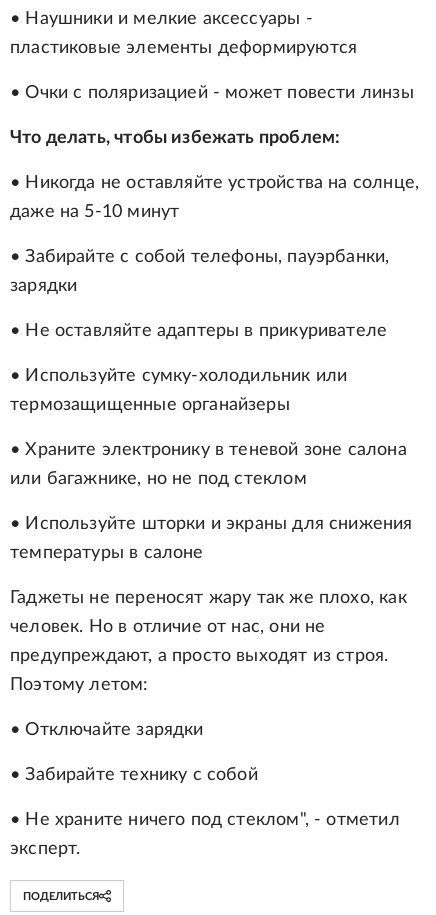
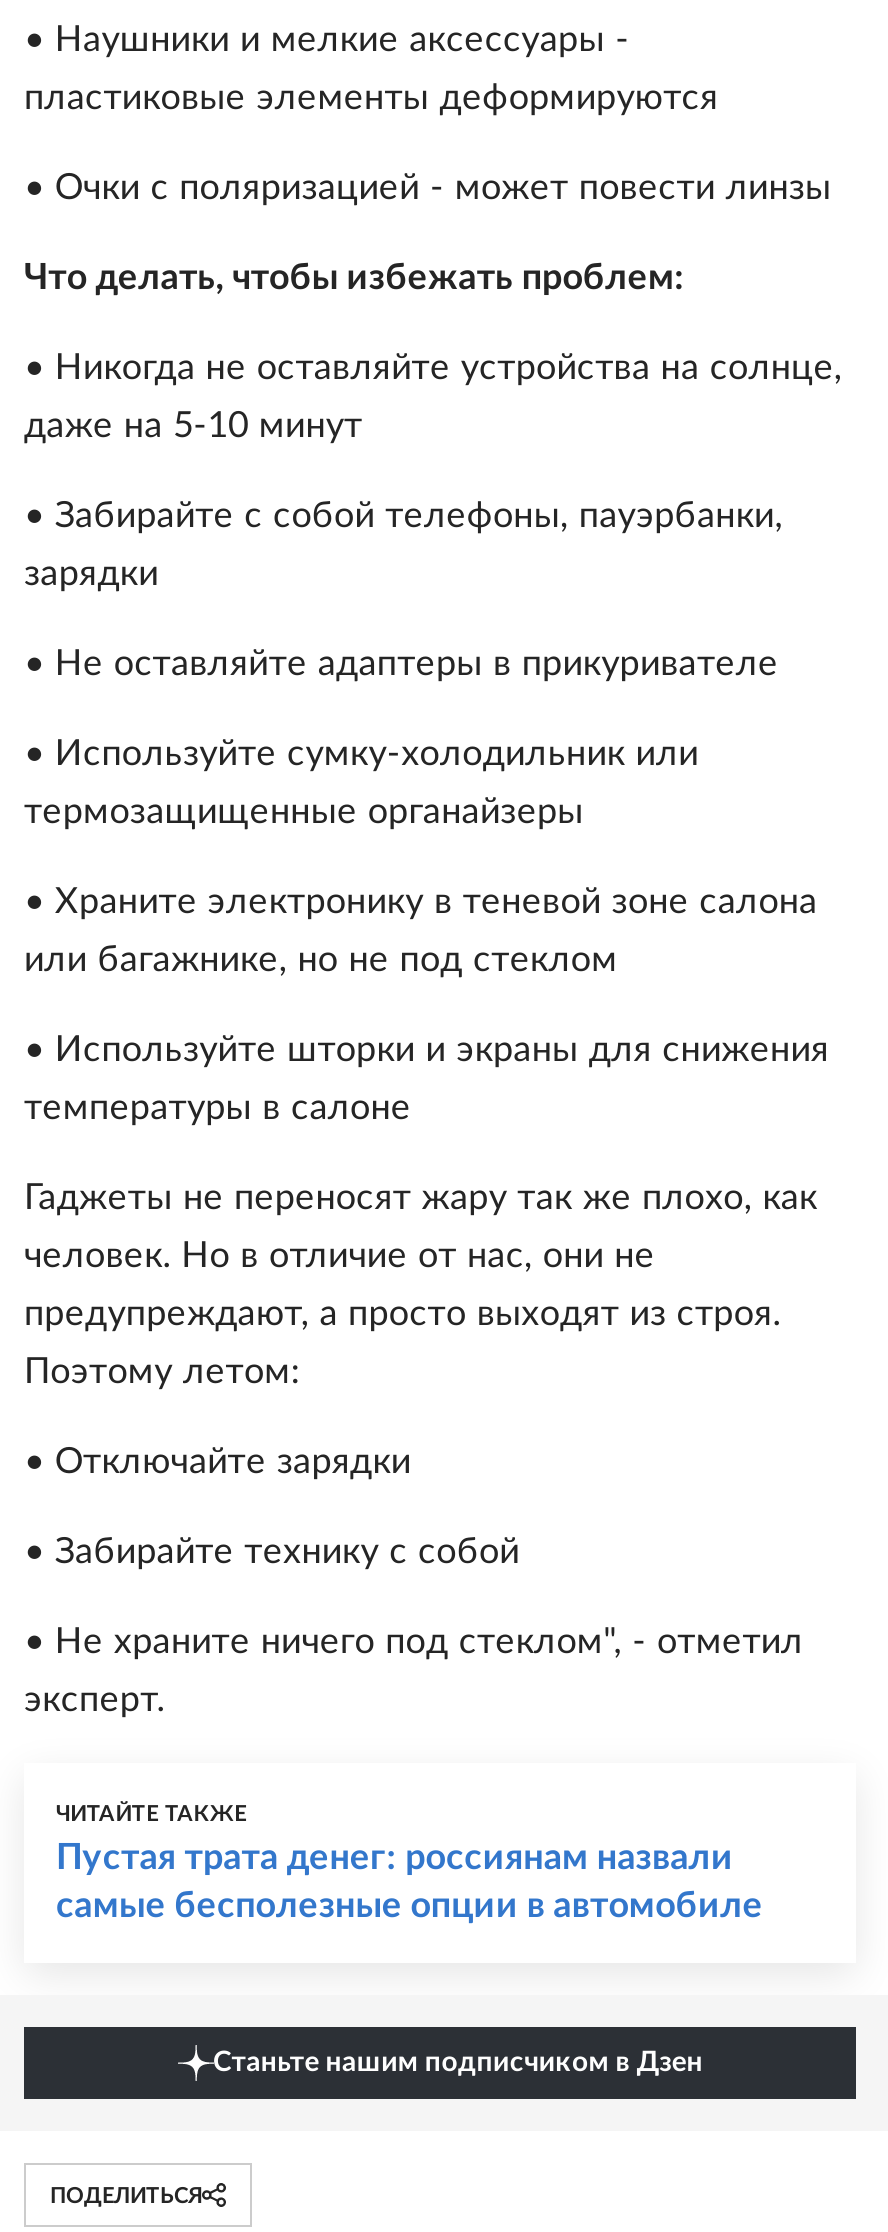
+ ЧИТАЙТЕ ТАКЖЕ
+ Пустая трата денег: россиянам назвали
+ самые бесполезные опции в автомобиле

+ Станьте нашим подписчиком в Дзен
